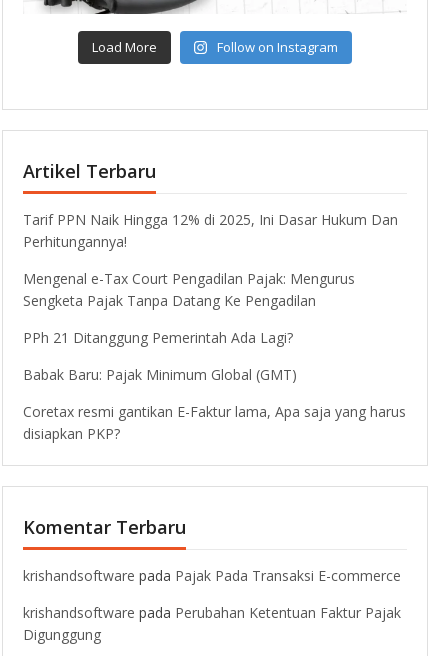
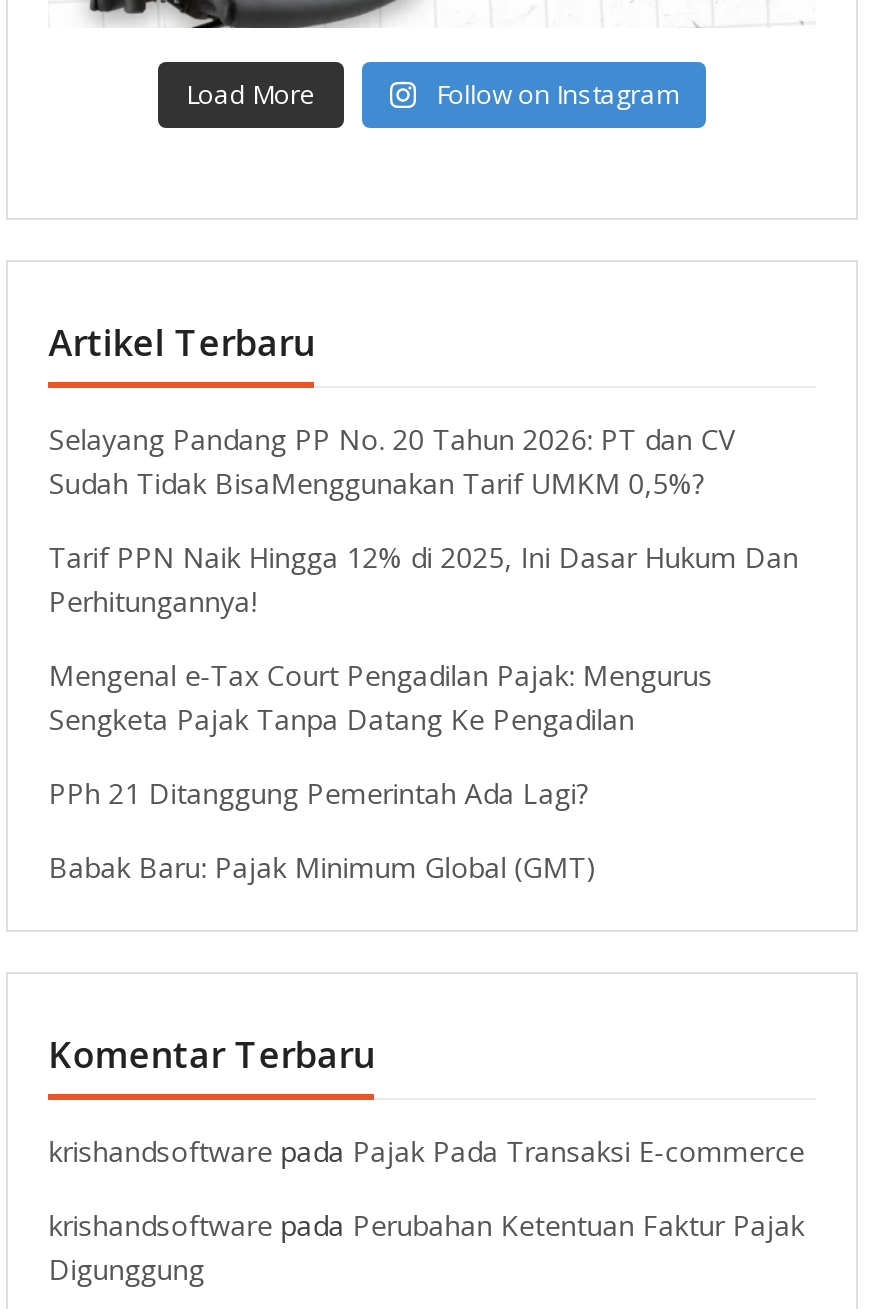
+ Selayang Pandang PP No. 20 Tahun 2026: PT dan CV
+ Sudah Tidak BisaMenggunakan Tarif UMKM 0,5%?

moved down: Tarif PPN Naik Hingga 12% di 2025, Ini Dasar Hukum Dan | Perhitungannya! | Mengenal e-Tax Court Pengadilan Pajak: Mengurus | Sengketa Pajak Tanpa Datang Ke Pengadilan | PPh 21 Ditanggung Pemerintah Ada Lagi? | Babak Baru: Pajak Minimum Global (GMT)

- Coretax resmi gantikan E-Faktur lama, Apa saja yang harus
- disiapkan PKP?
